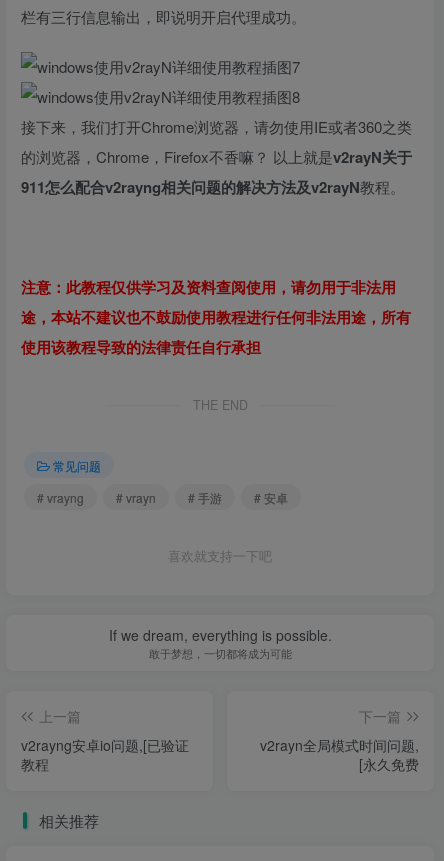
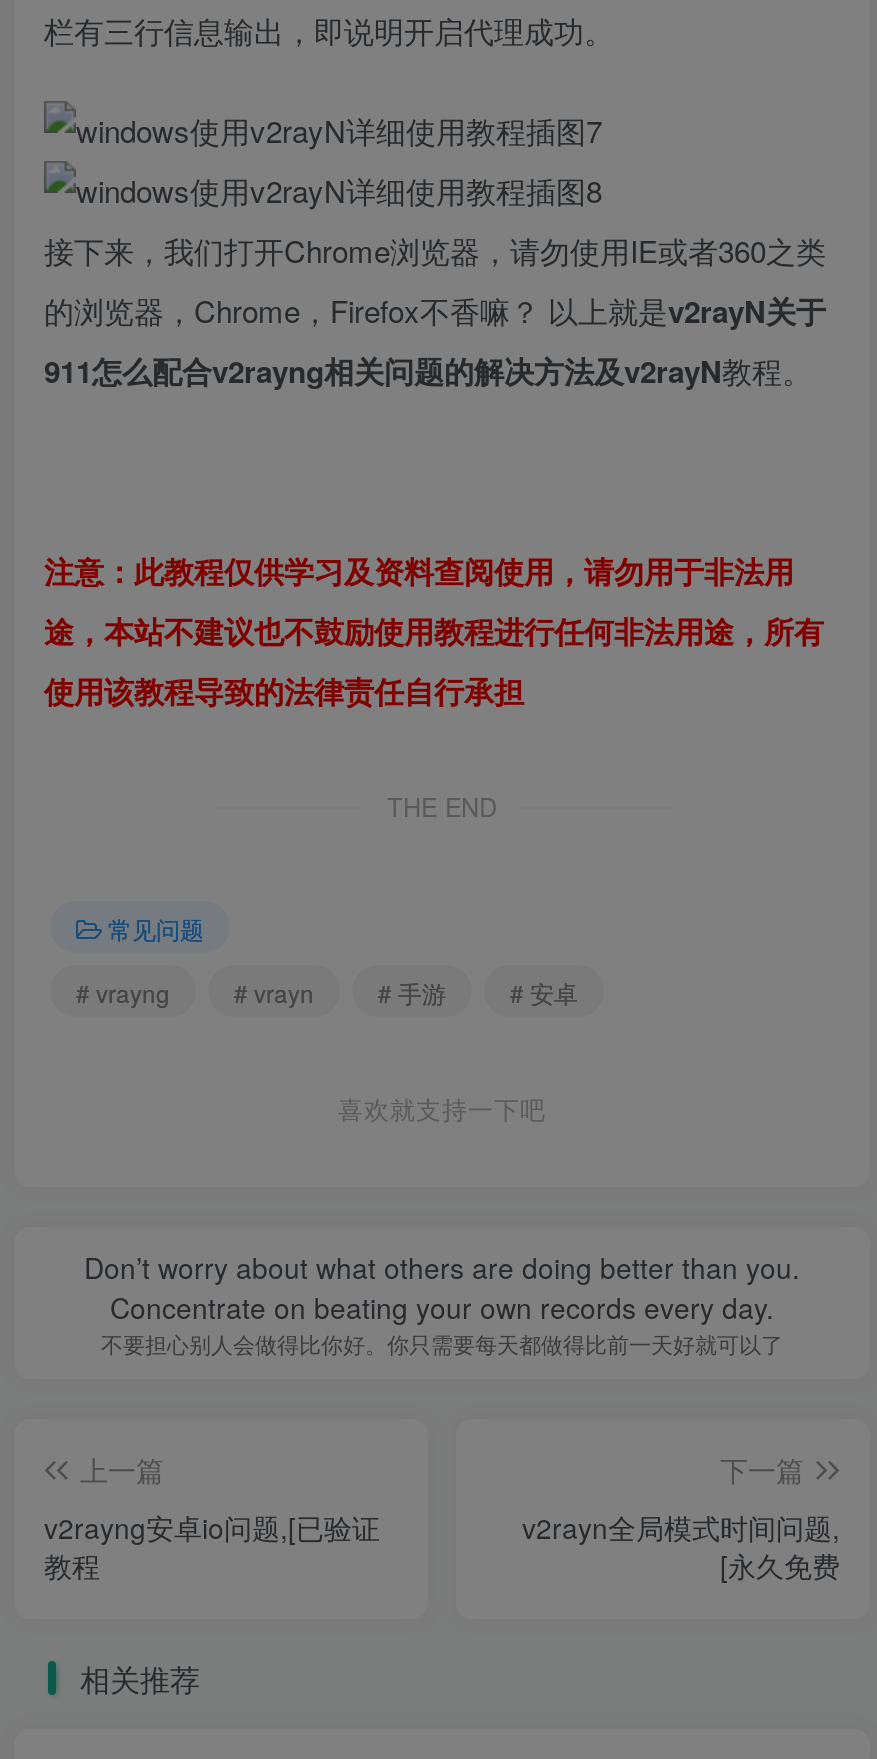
- If we dream, everything is possible.
- 敢于梦想，一切都将成为可能
+ Don’t worry about what others are doing better than you.
+ Concentrate on beating your own records every day.
+ 不要担心别人会做得比你好。你只需要每天都做得比前一天好就可以了
